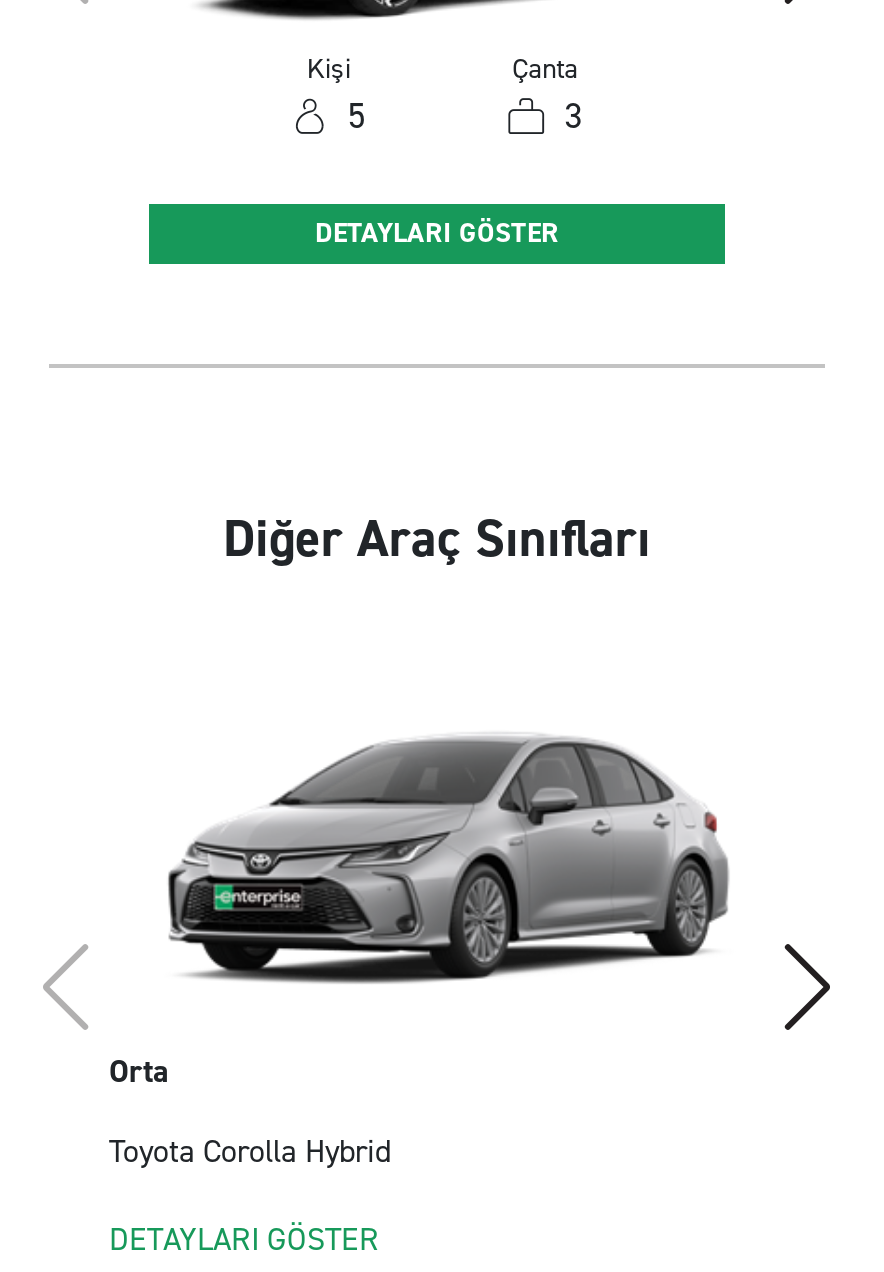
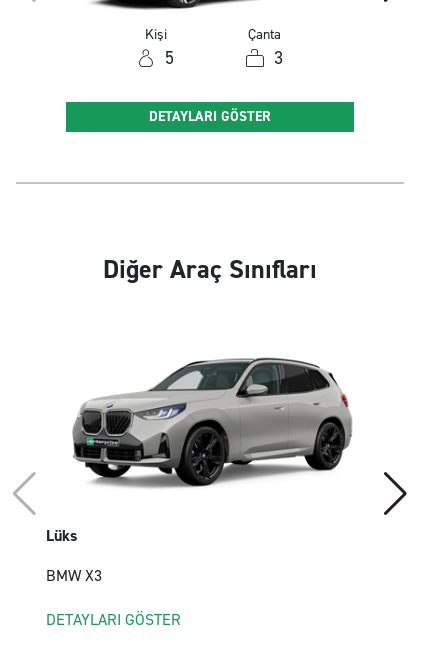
- [image]
- Orta
+ [image]
+ Lüks

- Toyota Corolla Hybrid
+ BMW X3
